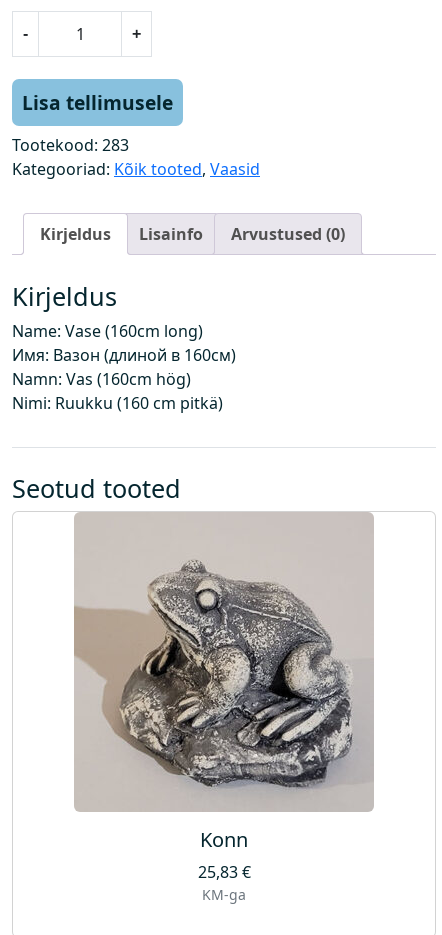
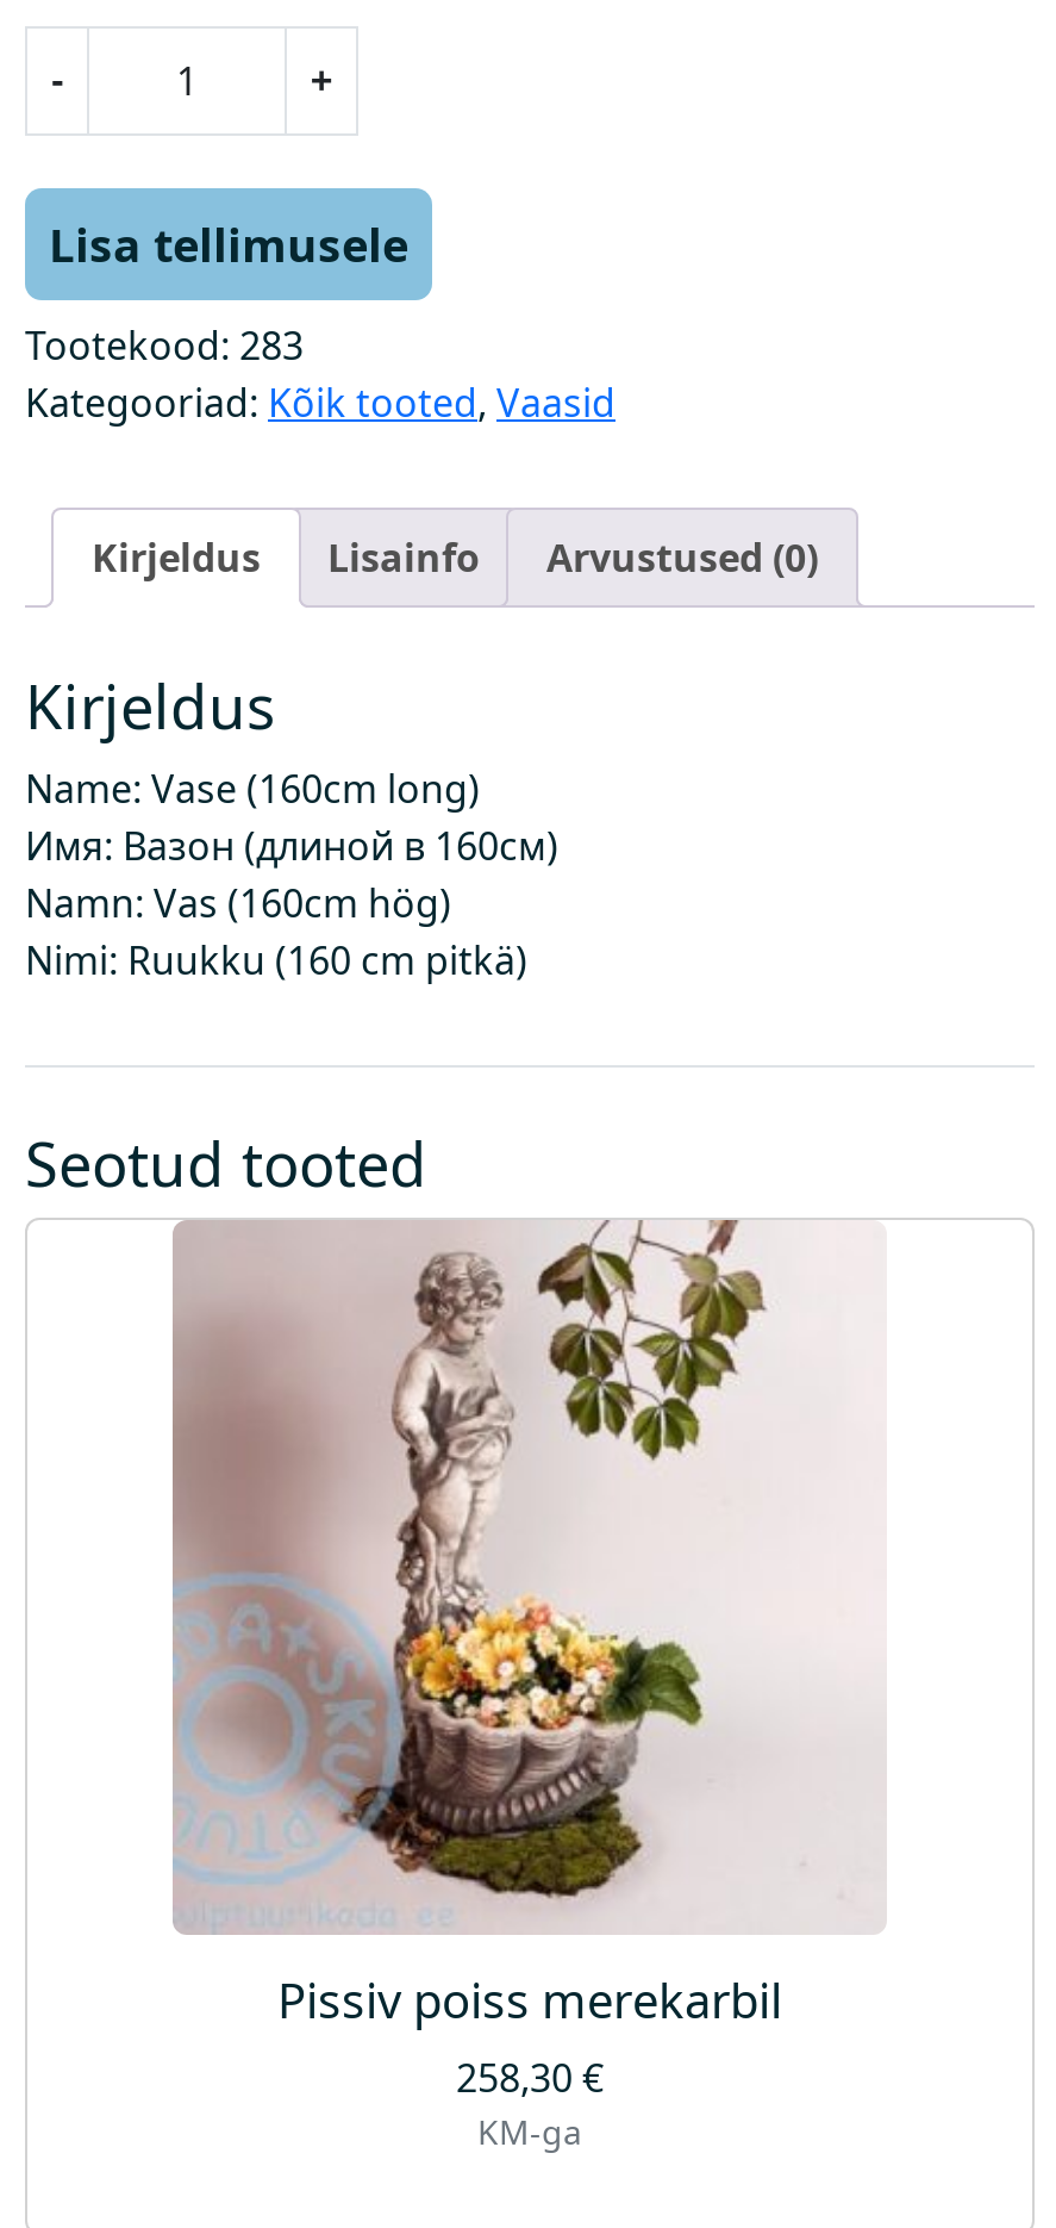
- [image]
- Konn
- 25,83 €
+ [image]
+ Pissiv poiss merekarbil
+ 258,30 €
